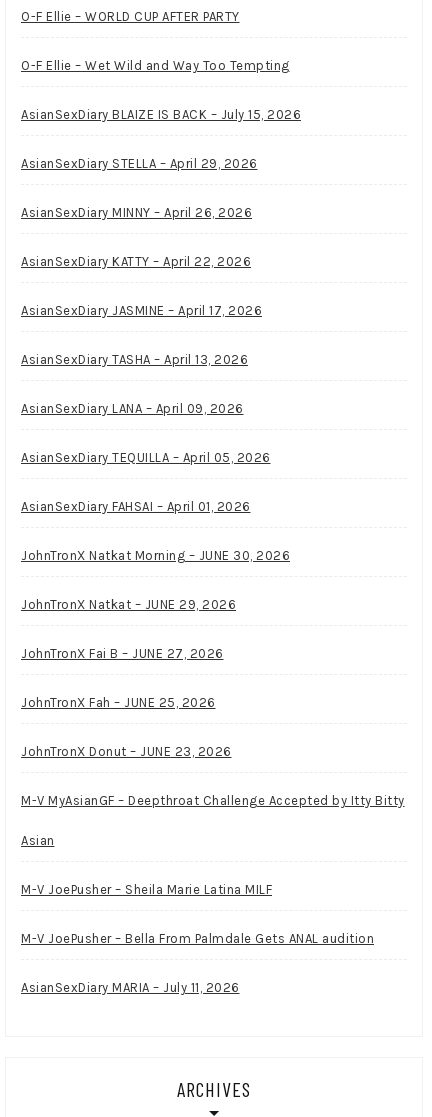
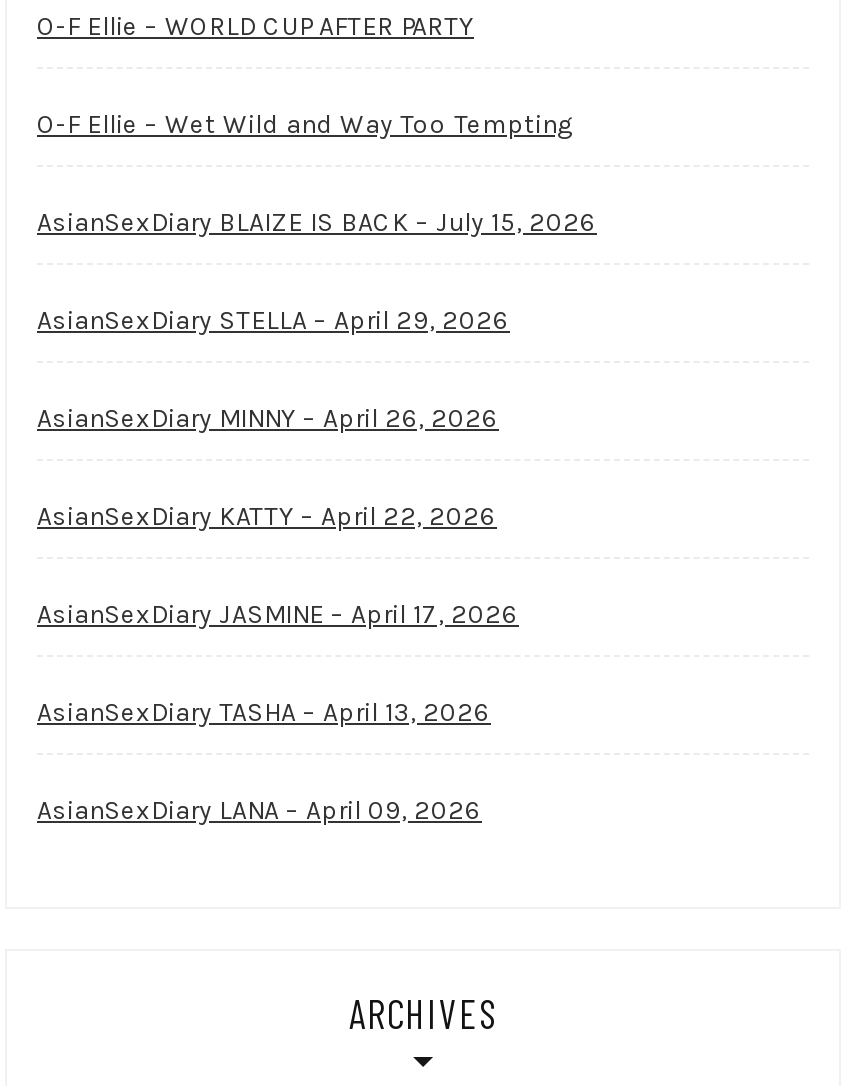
- AsianSexDiary TEQUILLA – April 05, 2026
- AsianSexDiary FAHSAI – April 01, 2026
- JohnTronX Natkat Morning – JUNE 30, 2026
- JohnTronX Natkat – JUNE 29, 2026
- JohnTronX Fai B – JUNE 27, 2026
- JohnTronX Fah – JUNE 25, 2026
- JohnTronX Donut – JUNE 23, 2026
- M-V MyAsianGF – Deepthroat Challenge Accepted by Itty Bitty
- Asian
- M-V JoePusher – Sheila Marie Latina MILF
- M-V JoePusher – Bella From Palmdale Gets ANAL audition
- AsianSexDiary MARIA – July 11, 2026
